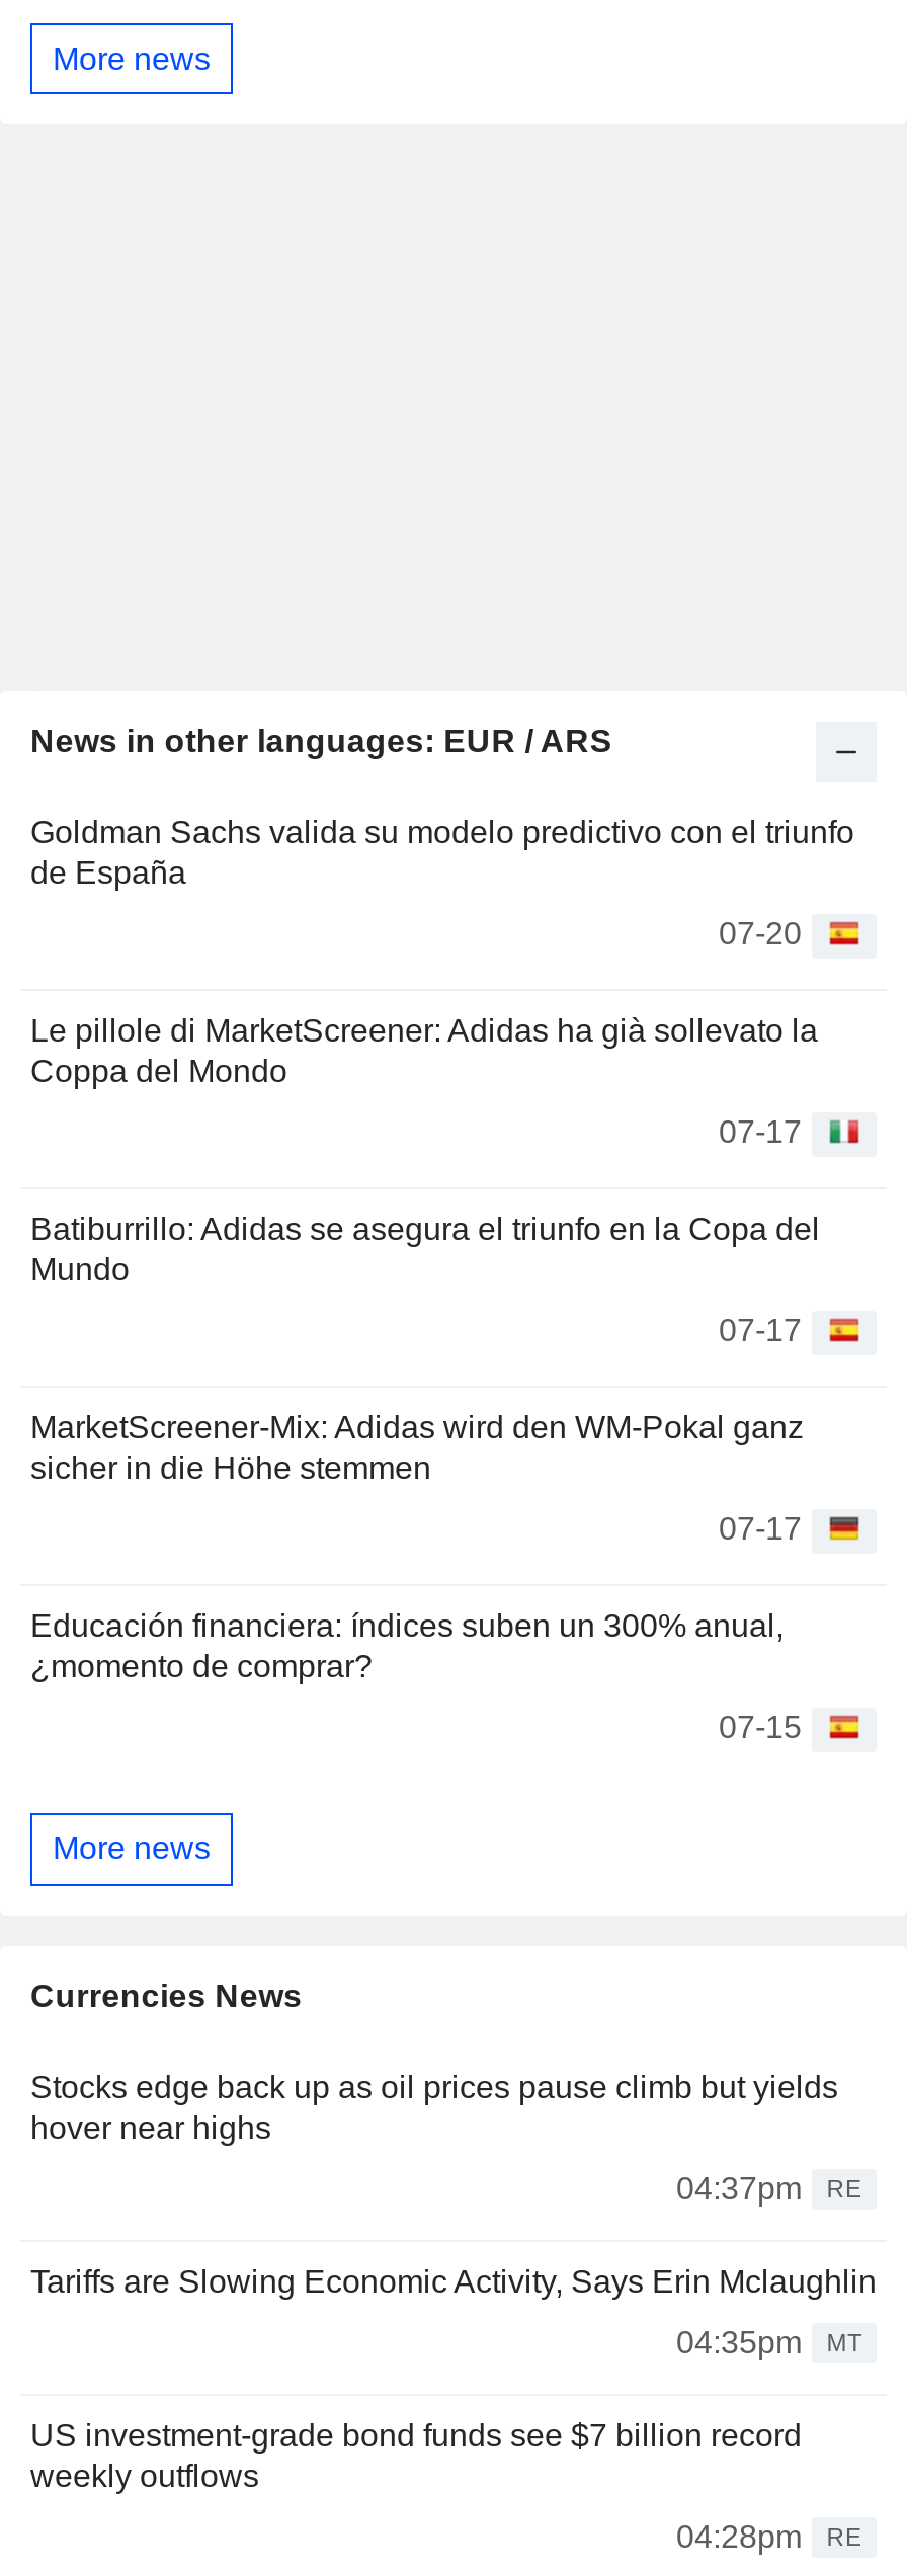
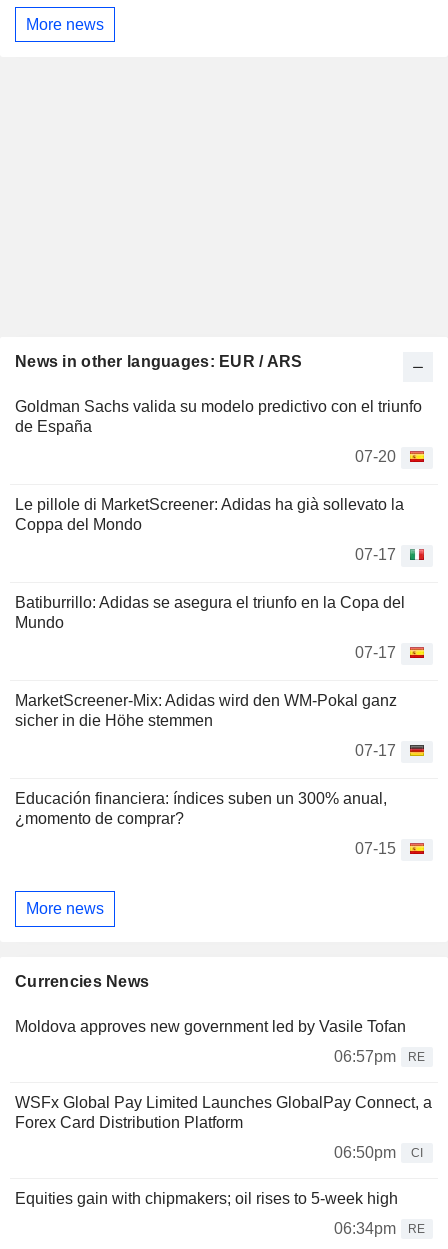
- Stocks edge back up as oil prices pause climb but yields
- hover near highs
+ Moldova approves new government led by Vasile Tofan

- 04:37pm RE
+ 06:57pm RE

- Tariffs are Slowing Economic Activity, Says Erin Mclaughlin
+ WSFx Global Pay Limited Launches GlobalPay Connect, a
+ Forex Card Distribution Platform

- 04:35pm
- MT
+ 06:50pm
+ CI

- US investment-grade bond funds see $7 billion record
- weekly outflows
+ Equities gain with chipmakers; oil rises to 5-week high

- 04:28pm RE
+ 06:34pm RE
